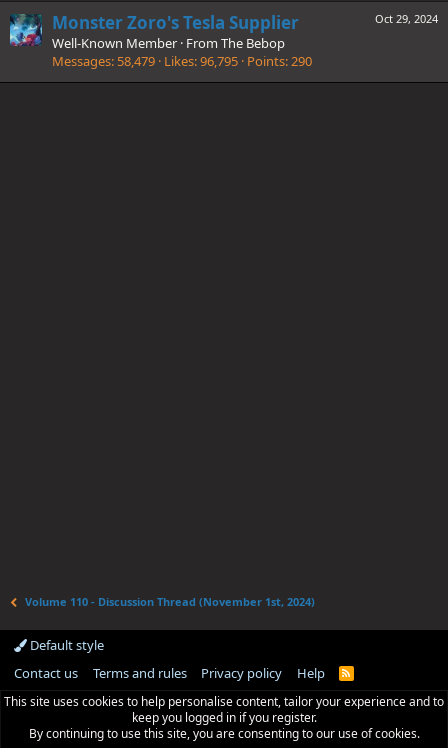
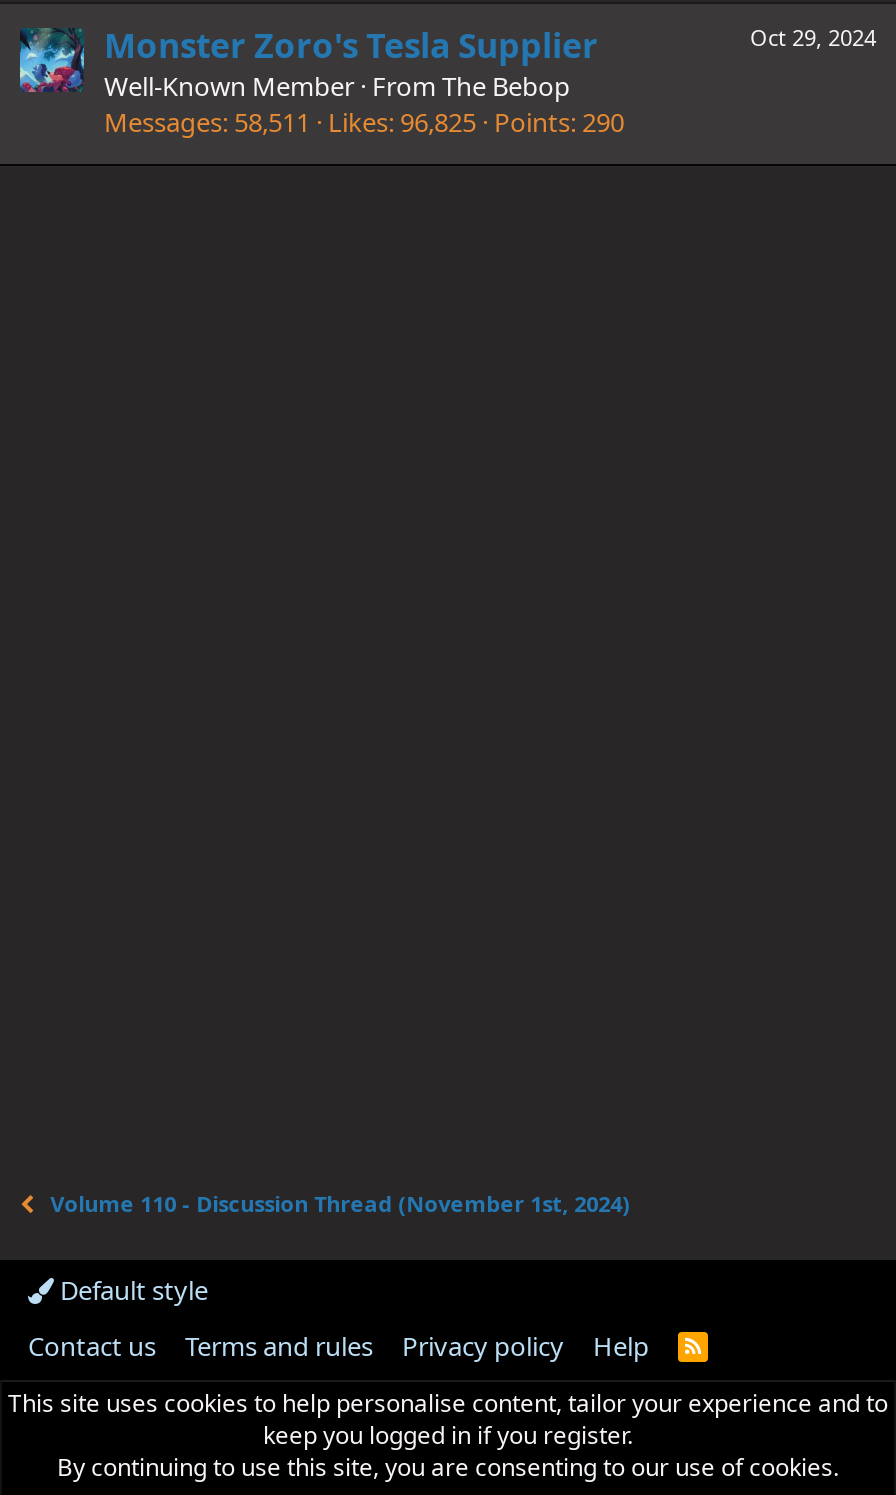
- Messages 58,479 Likes 96,795 Points 290
+ Messages 58,511 Likes 96,825 Points 290
